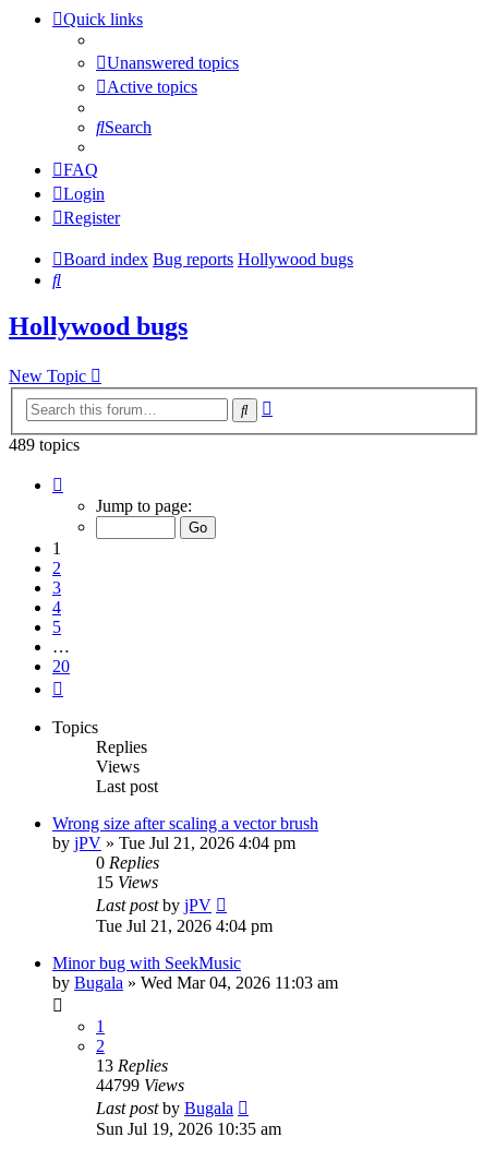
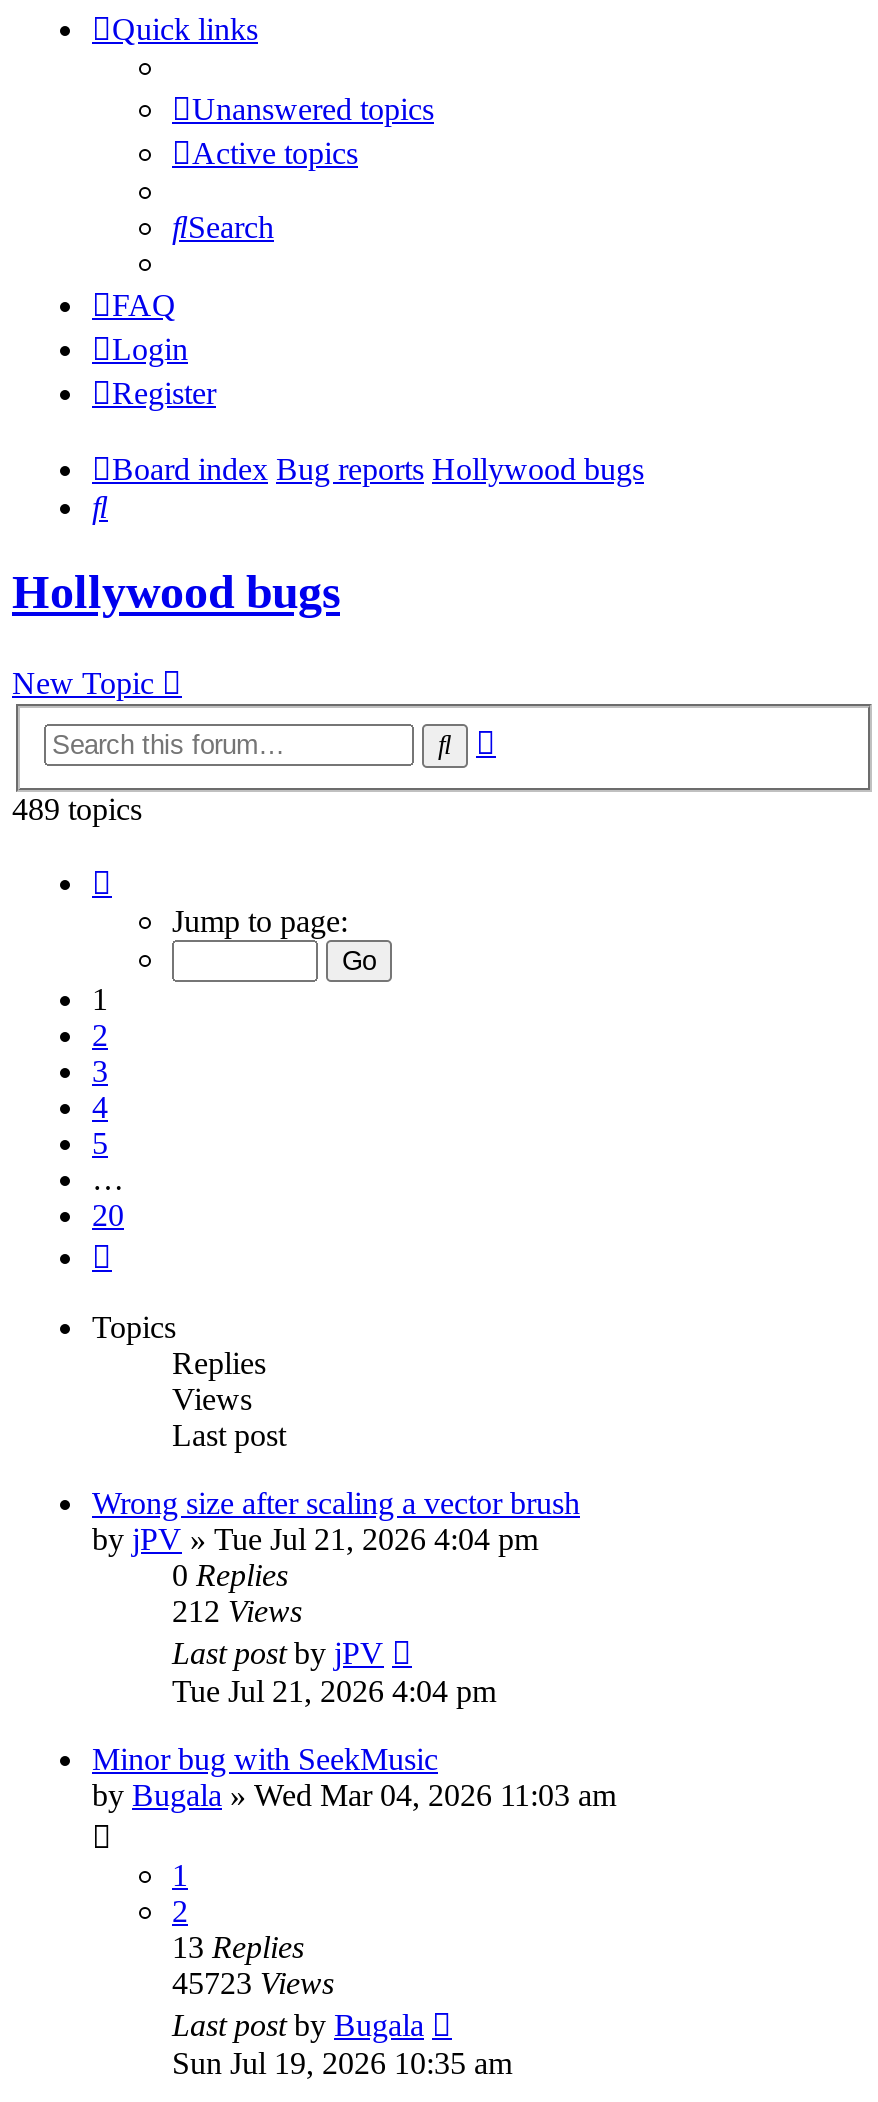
- 15 Views
+ 212 Views

- 44799 Views
+ 45723 Views
